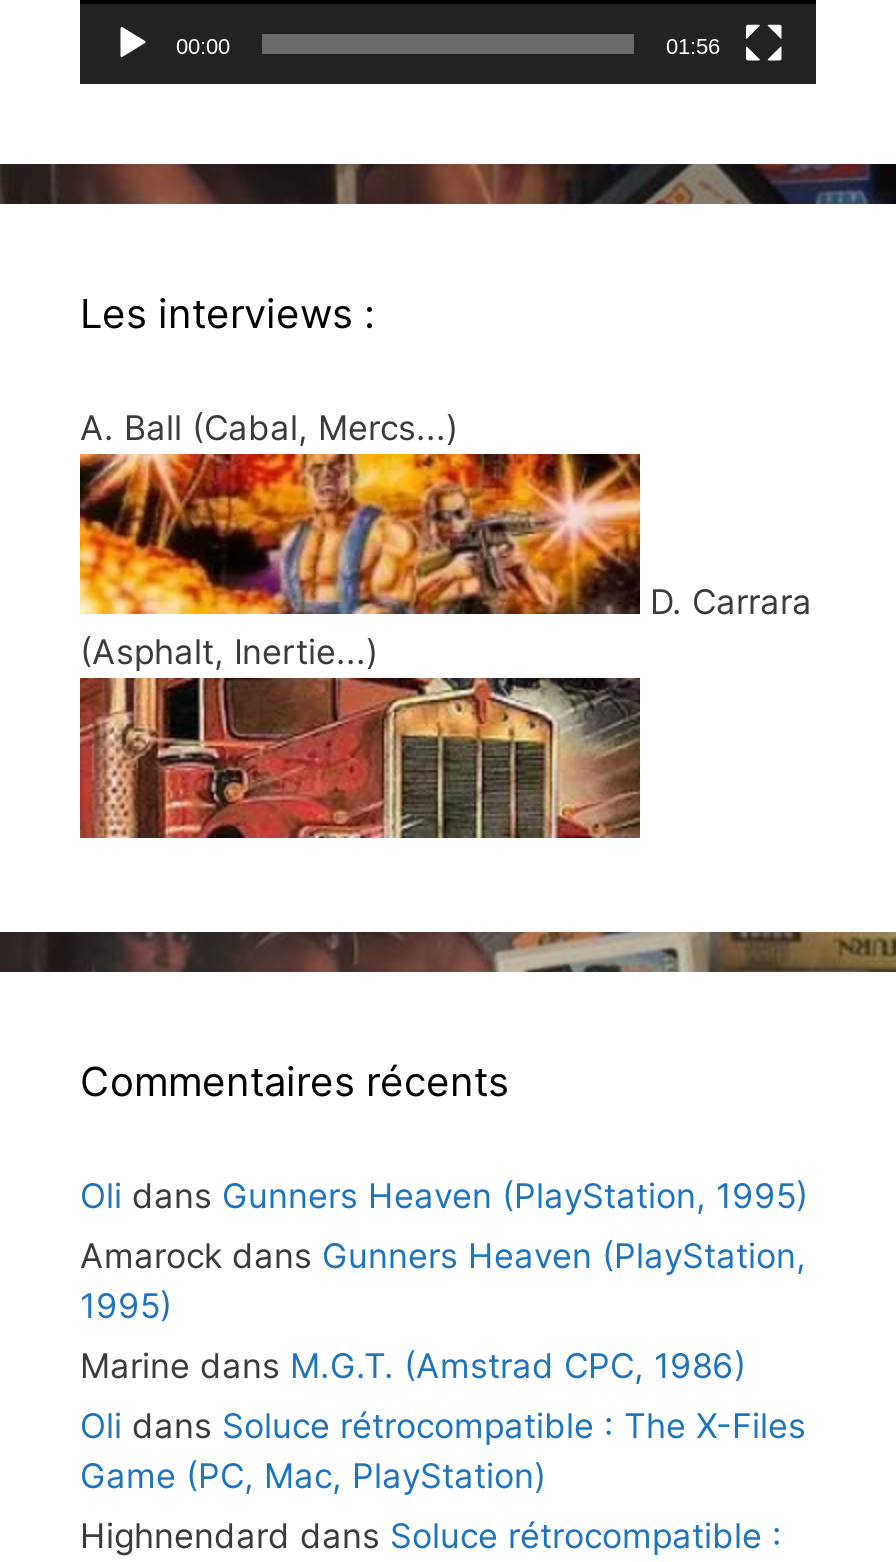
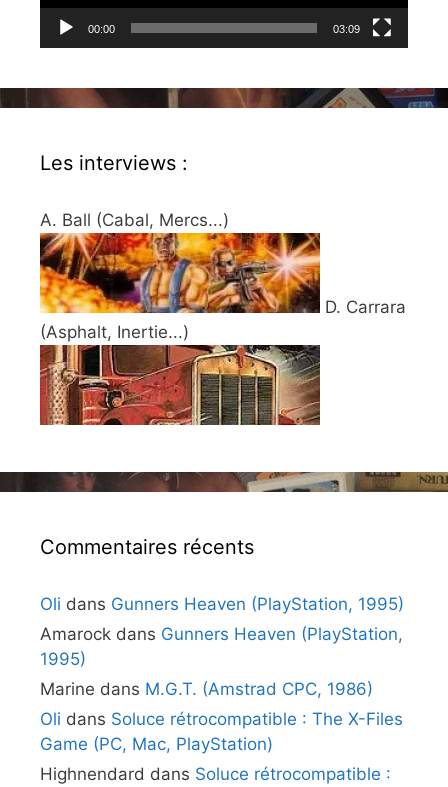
- 01:56
+ 03:09
